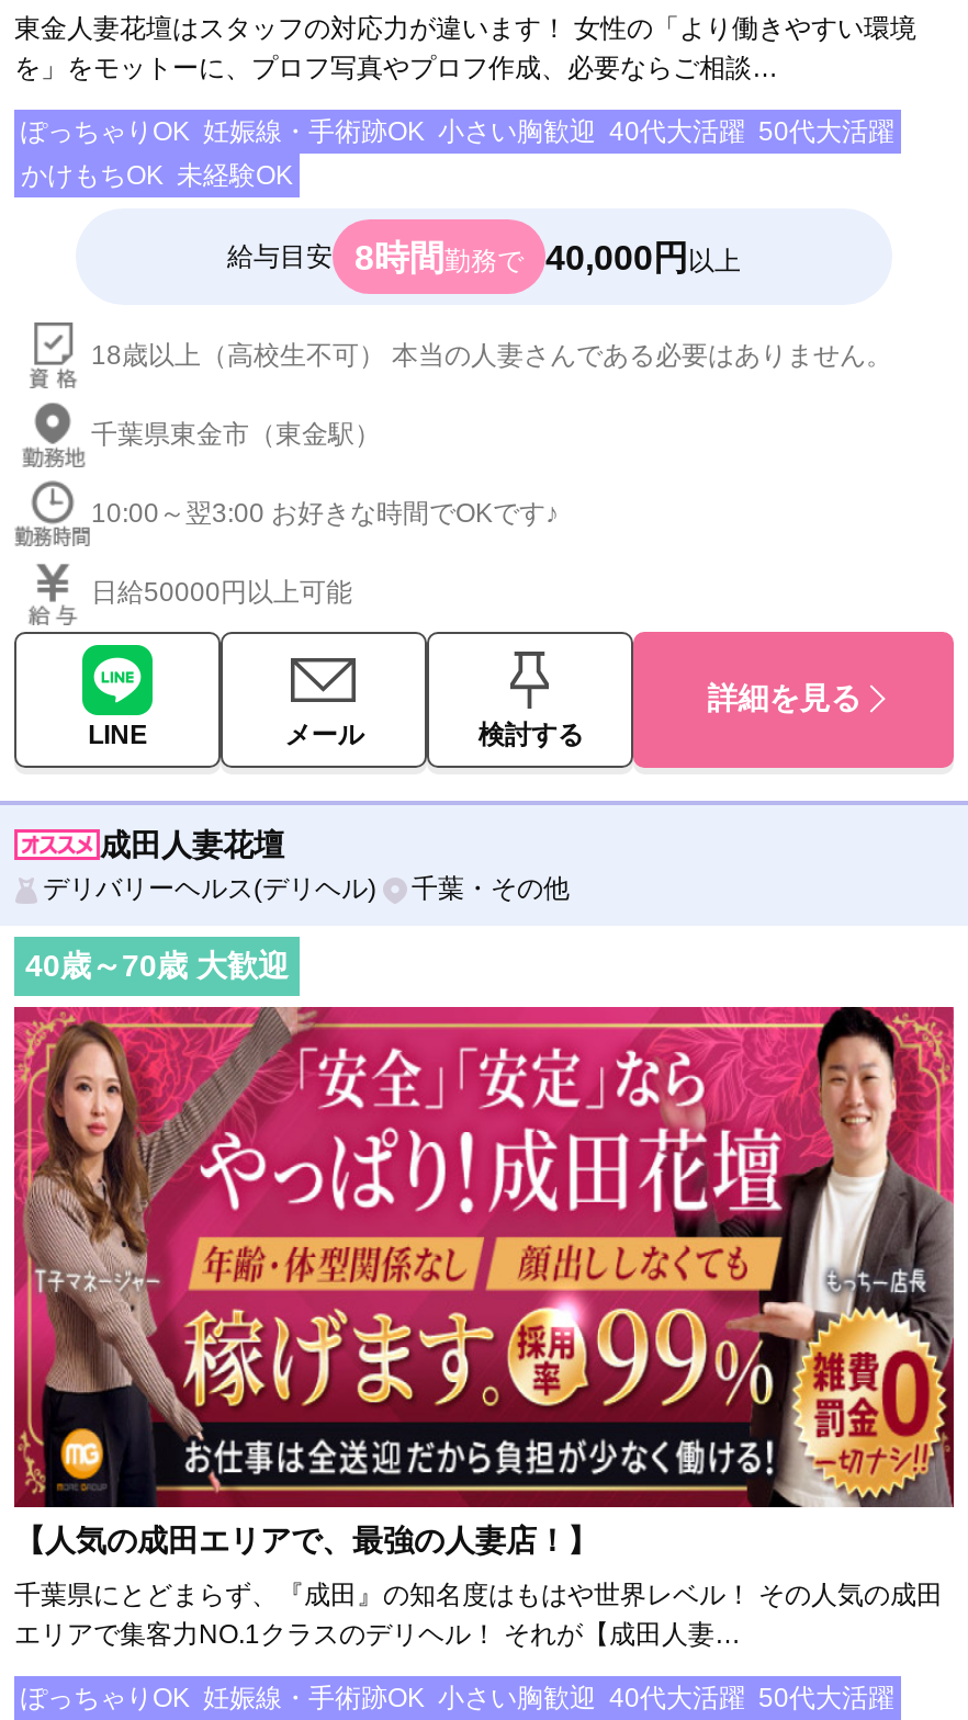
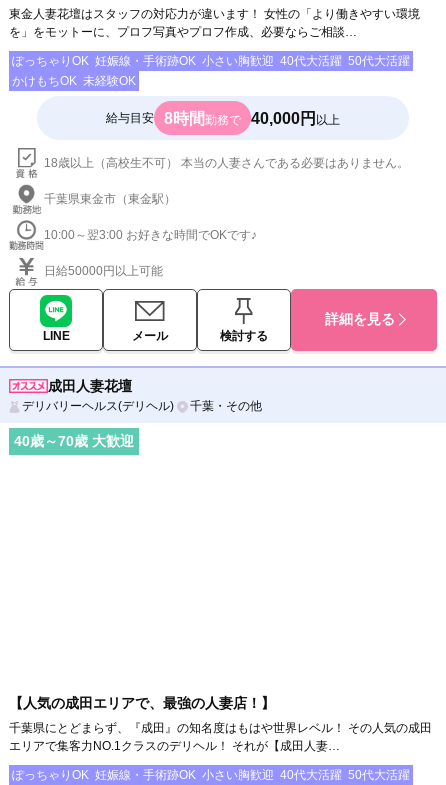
- [image]
